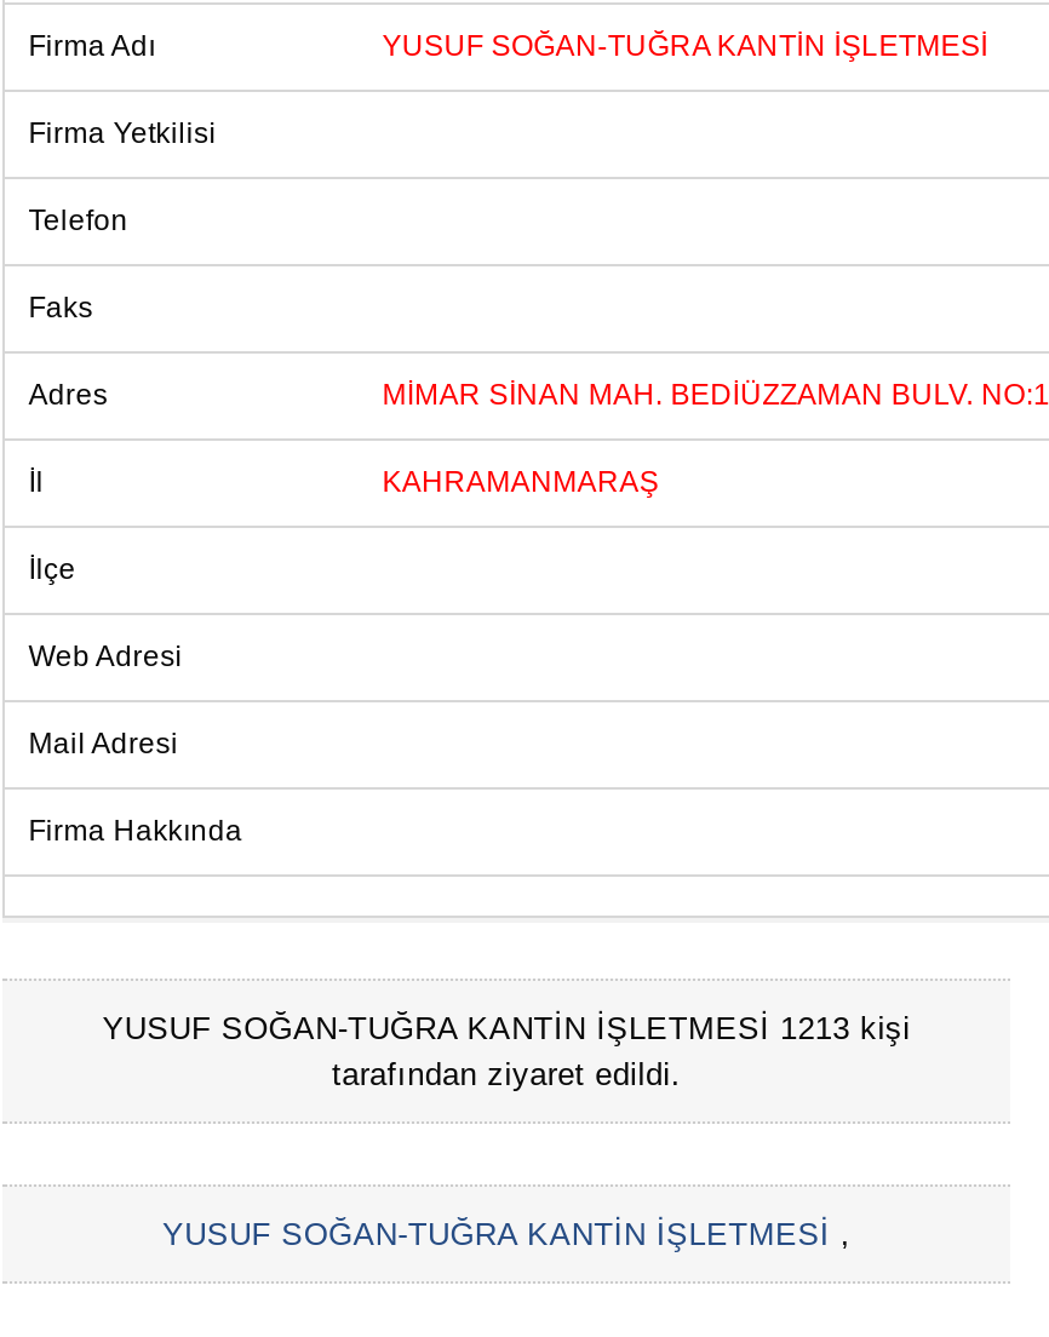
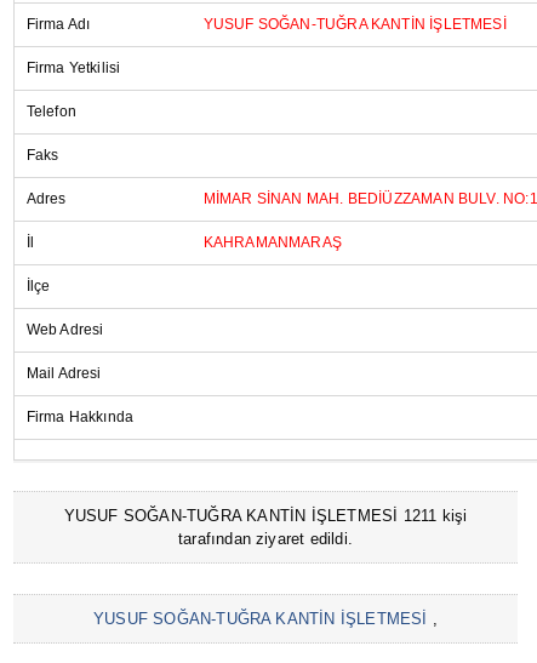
- YUSUF SOĞAN-TUĞRA KANTİN İŞLETMESİ 1213 kişi
+ YUSUF SOĞAN-TUĞRA KANTİN İŞLETMESİ 1211 kişi
